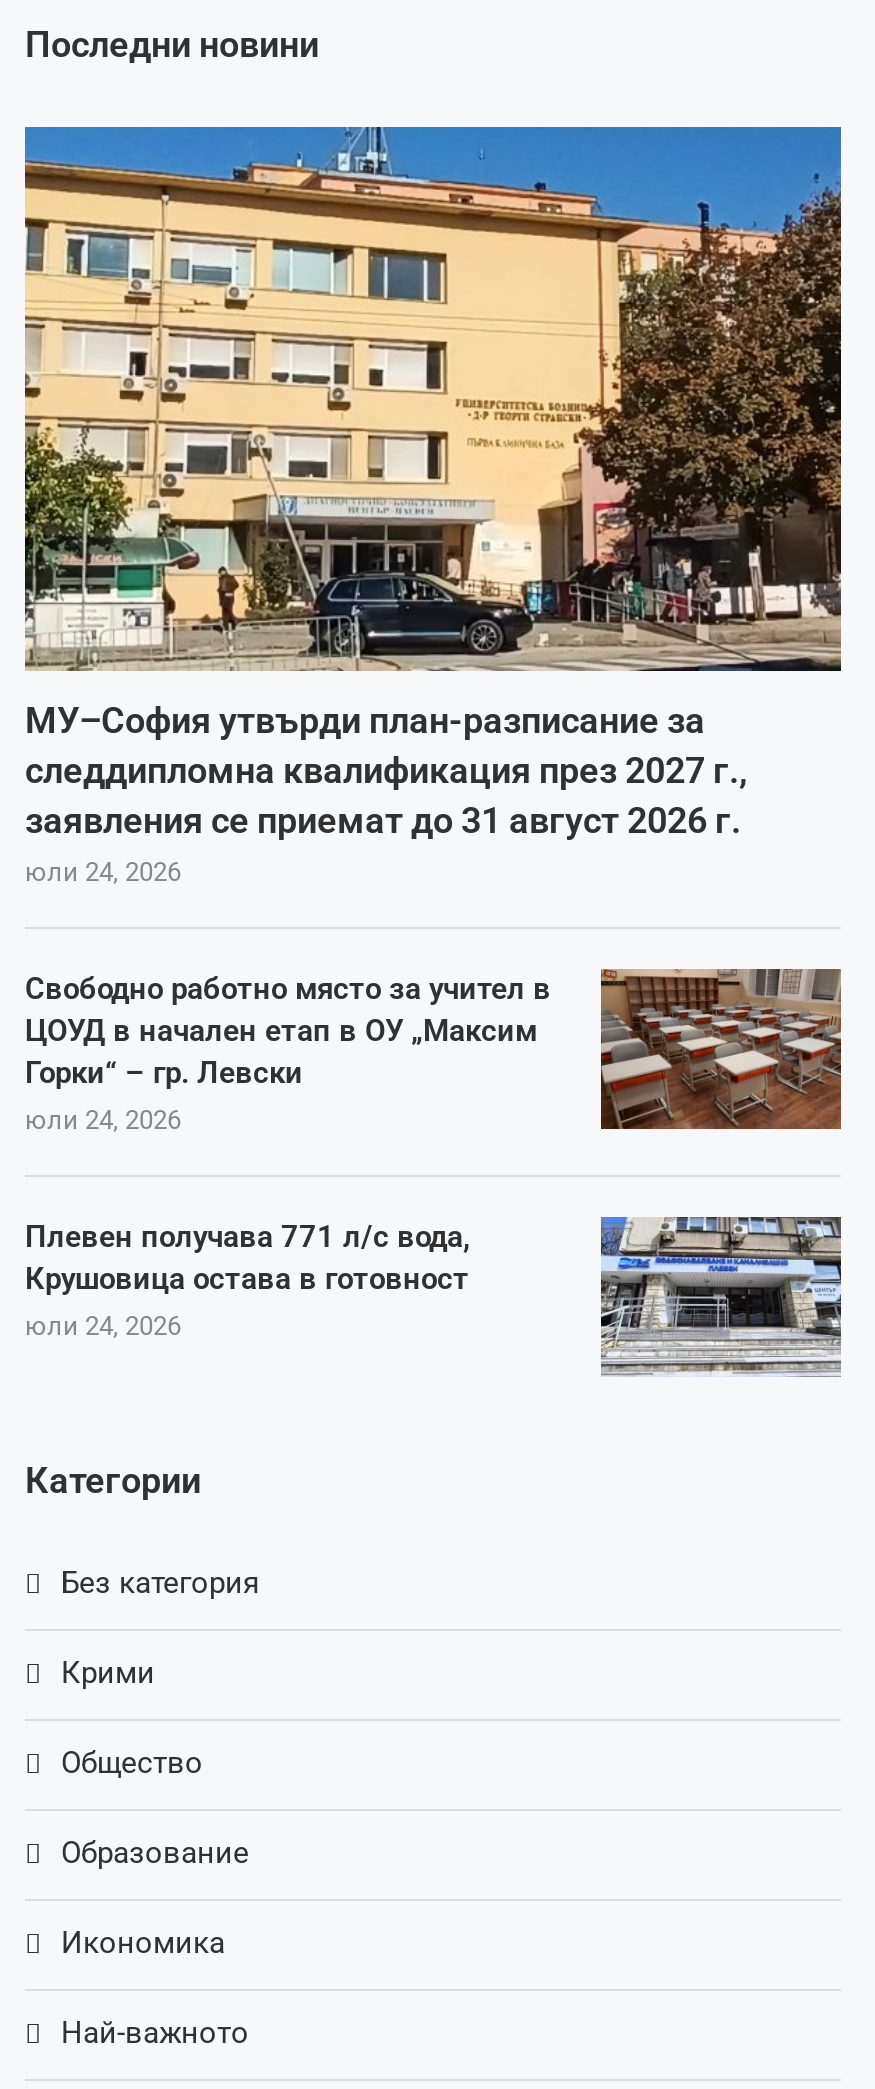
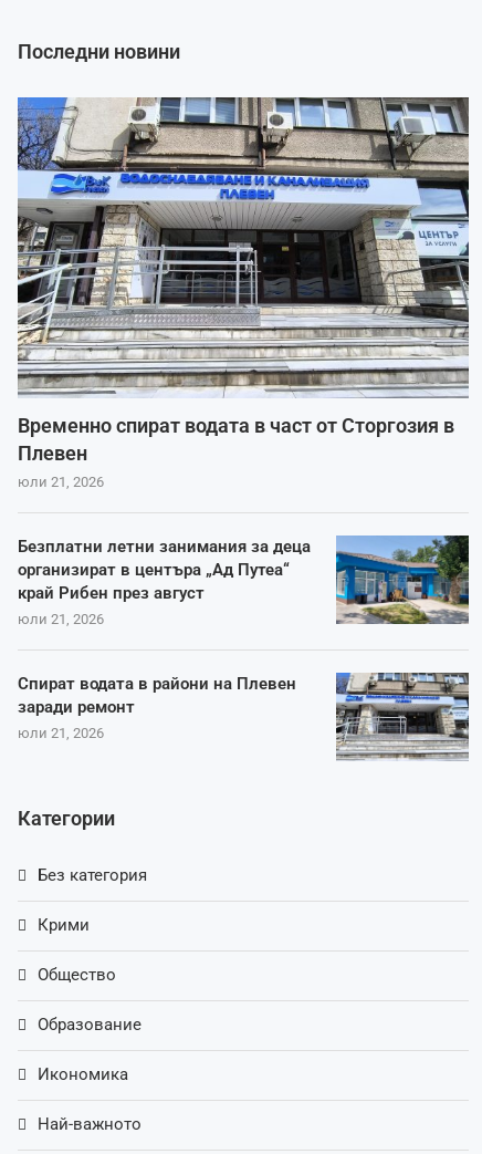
- [image]
- МУ–София утвърди план-разписание за
- следдипломна квалификация през 2027 г.,
- заявления се приемат до 31 август 2026 г.
- юли 24, 2026
+ [image]
+ Временно спират водата в част от Сторгозия в
+ Плевен
+ юли 21, 2026

- [image]
- Свободно работно място за учител в
- ЦОУД в начален етап в ОУ „Максим
- Горки“ – гр. Левски
- юли 24, 2026
+ [image]
+ Безплатни летни занимания за деца
+ организират в центъра „Ад Путеа“
+ край Рибен през август
+ юли 21, 2026

- Плевен получава 771 л/с вода,
- Крушовица остава в готовност
- юли 24, 2026
+ Спират водата в райони на Плевен
+ заради ремонт
+ юли 21, 2026
